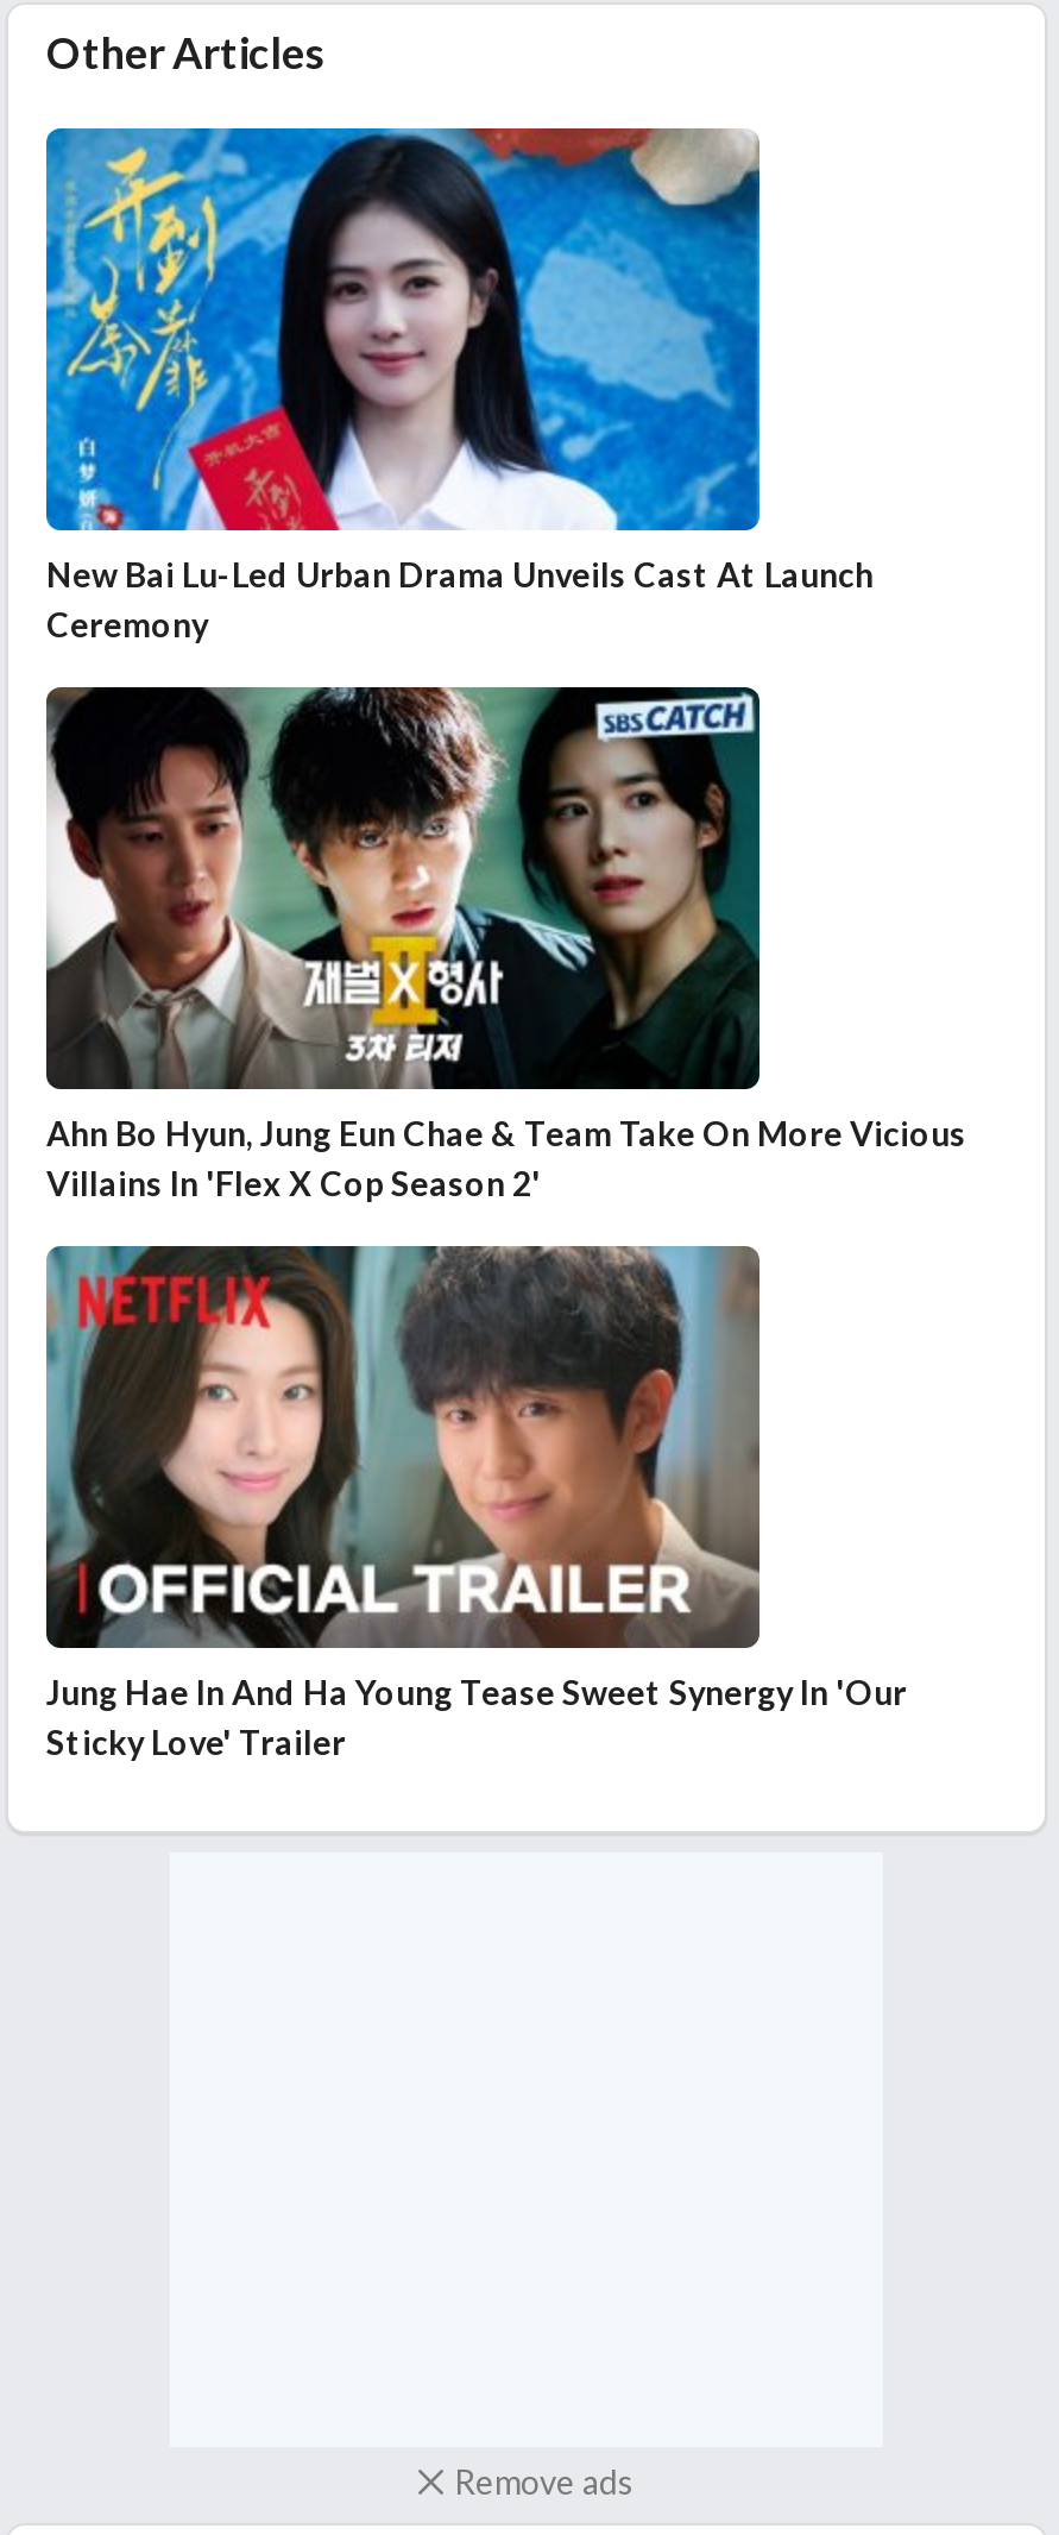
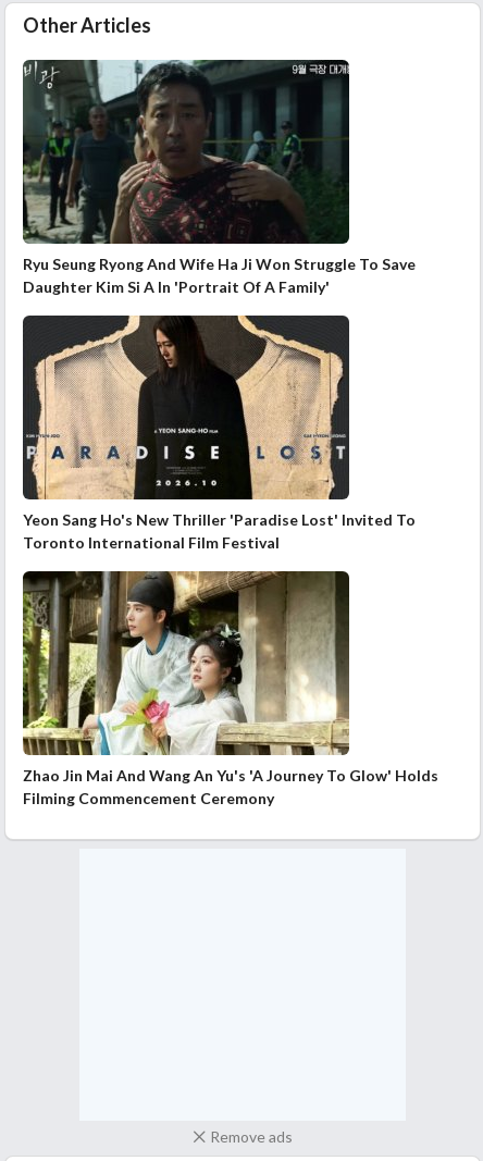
- [image]
- New Bai Lu-Led Urban Drama Unveils Cast At Launch
- Ceremony
+ [image]
+ Ryu Seung Ryong And Wife Ha Ji Won Struggle To Save
+ Daughter Kim Si A In 'Portrait Of A Family'

- [image]
- Ahn Bo Hyun, Jung Eun Chae & Team Take On More Vicious
- Villains In 'Flex X Cop Season 2'
+ [image]
+ Yeon Sang Ho's New Thriller 'Paradise Lost' Invited To
+ Toronto International Film Festival

- [image]
- Jung Hae In And Ha Young Tease Sweet Synergy In 'Our
- Sticky Love' Trailer
+ [image]
+ Zhao Jin Mai And Wang An Yu's 'A Journey To Glow' Holds
+ Filming Commencement Ceremony
